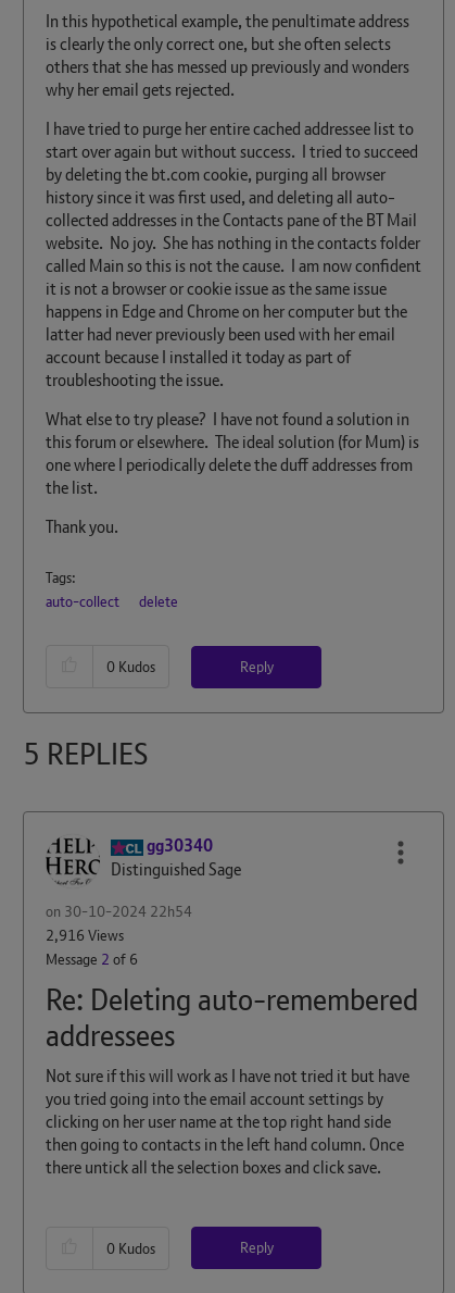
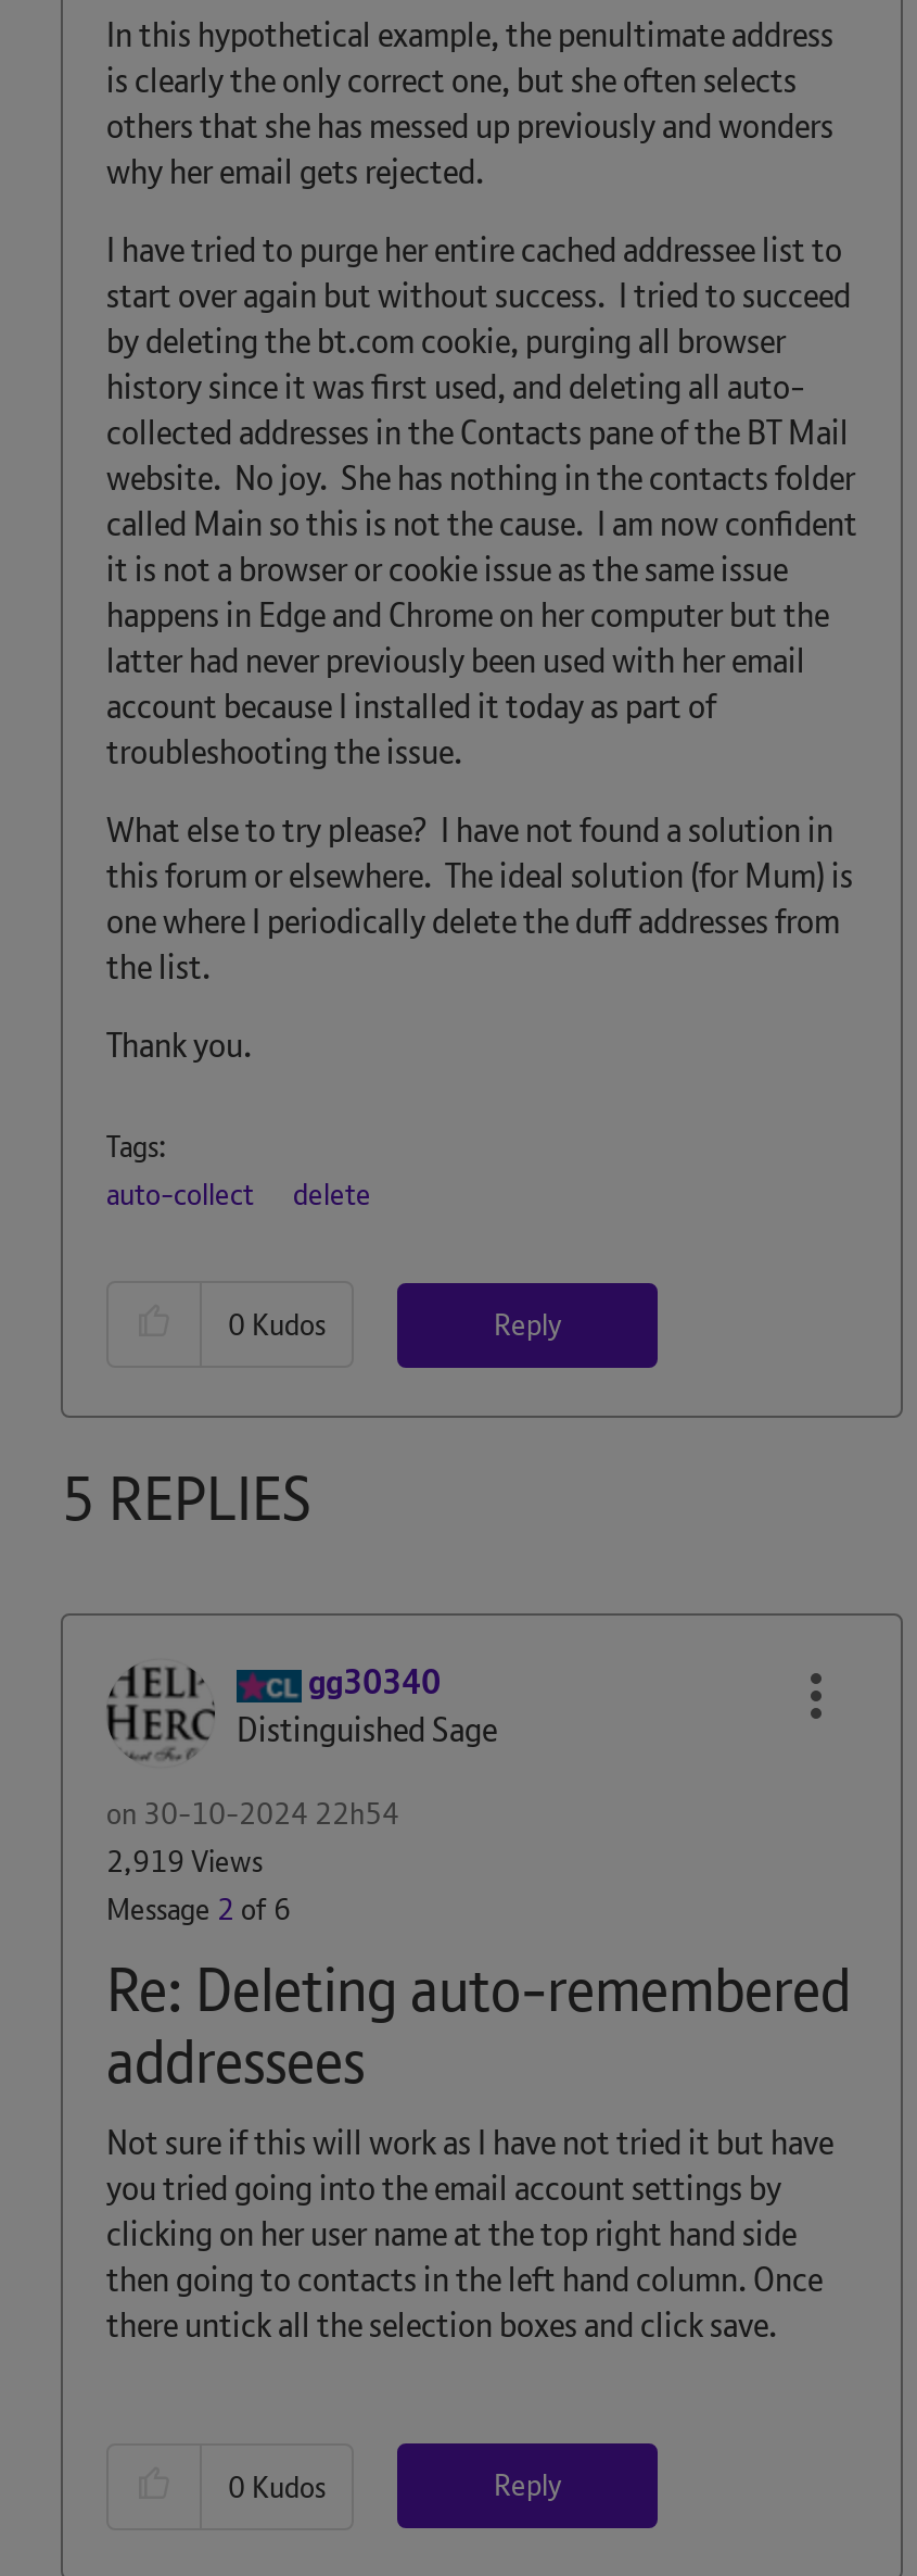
- 2,916 Views
+ 2,919 Views
